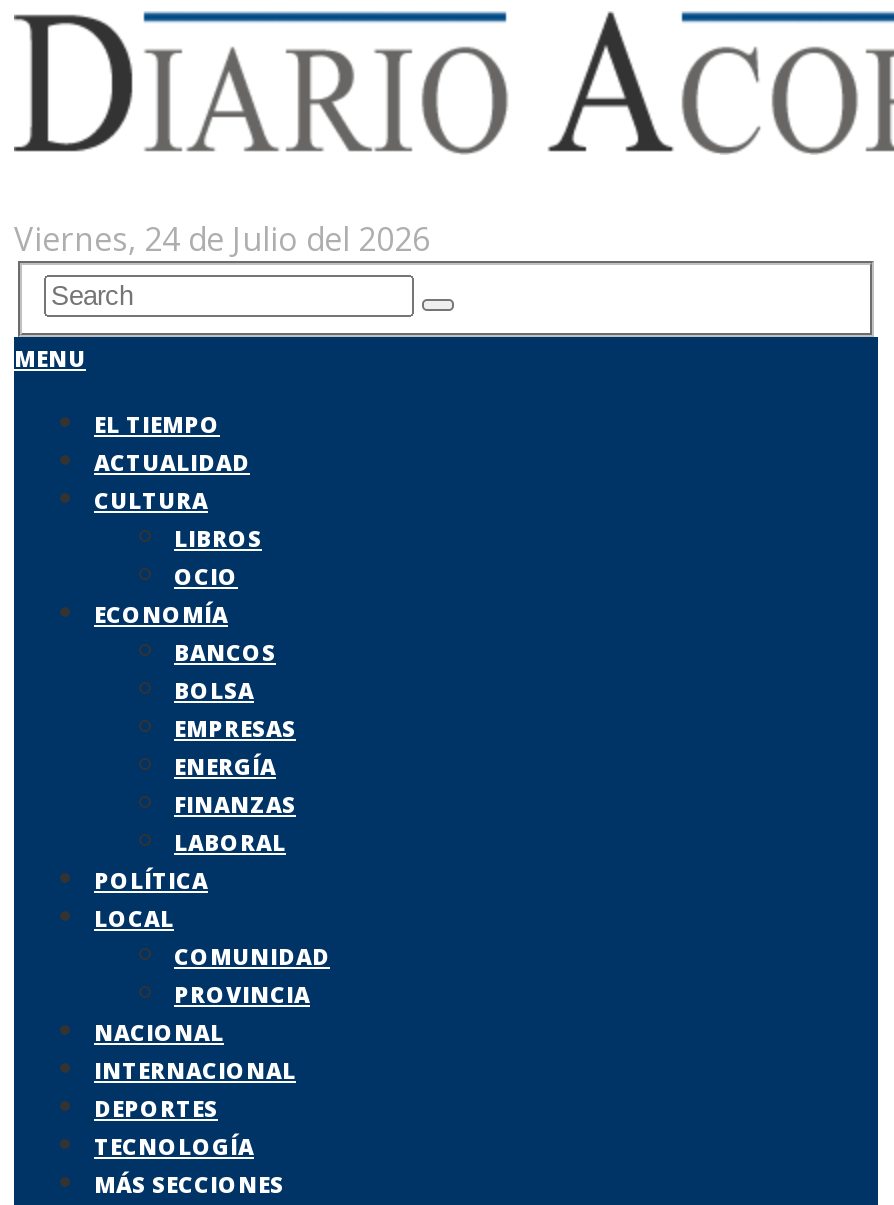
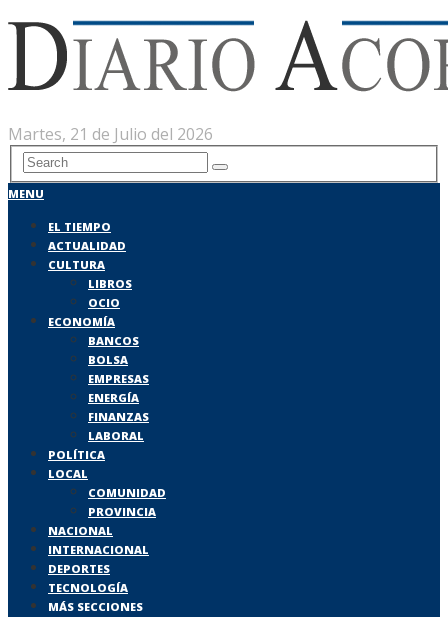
- Viernes, 24 de Julio del 2026
+ Martes, 21 de Julio del 2026
